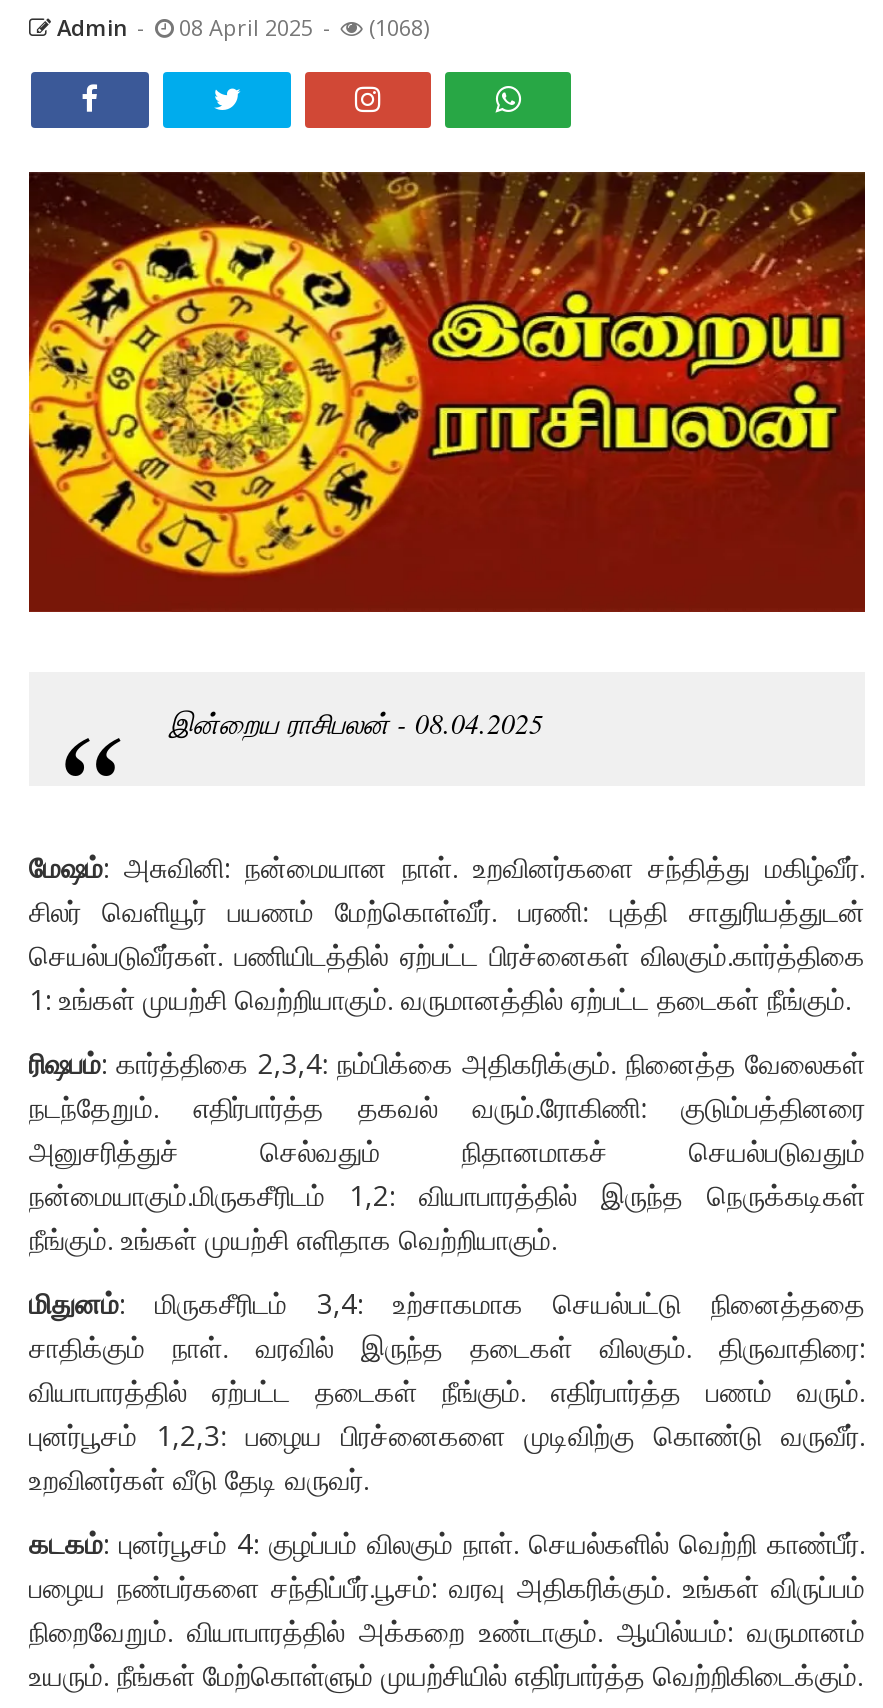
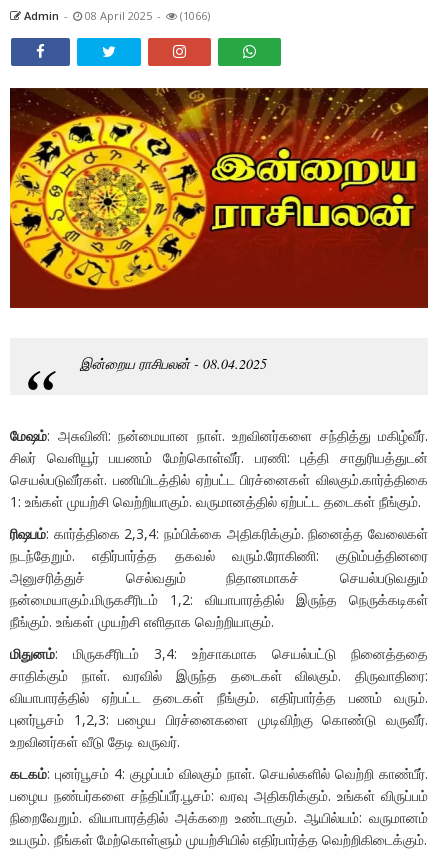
- Admin - 08 April 2025 - (1068)
+ Admin - 08 April 2025 - (1066)
